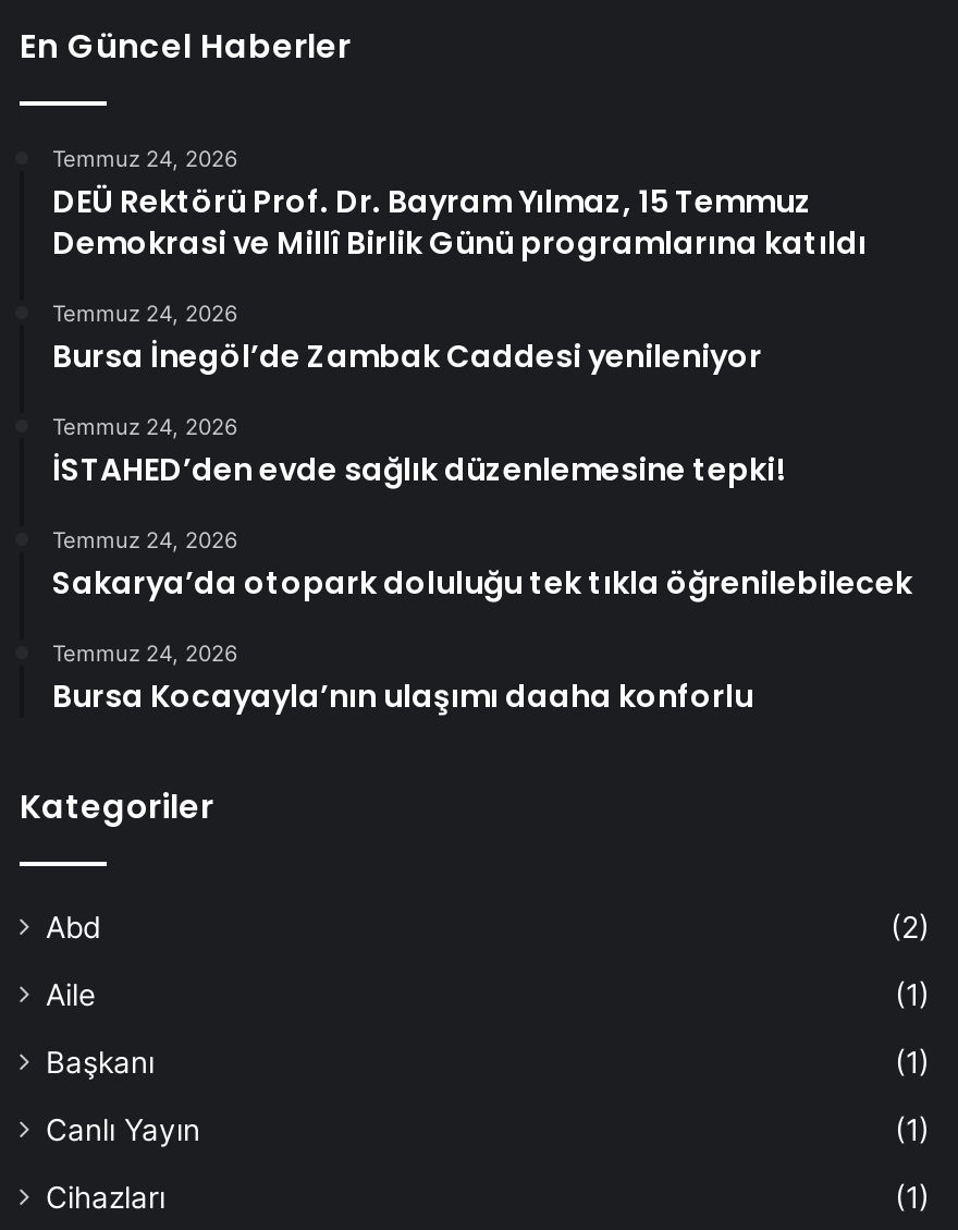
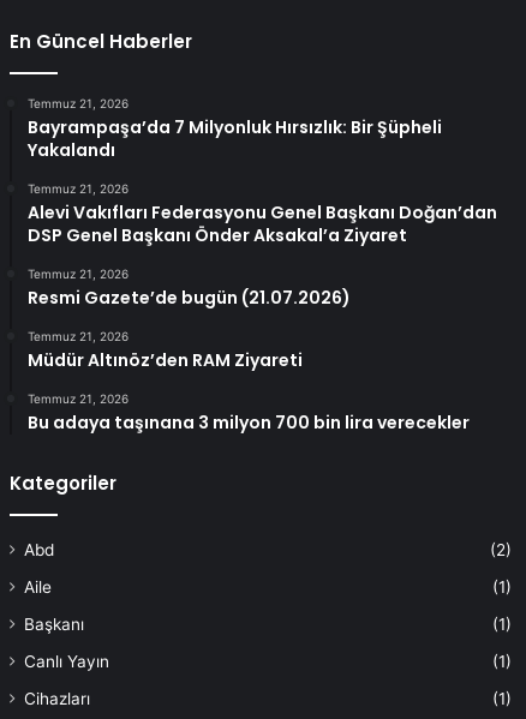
- Temmuz 24, 2026
- DEÜ Rektörü Prof. Dr. Bayram Yılmaz, 15 Temmuz
- Demokrasi ve Millî Birlik Günü programlarına katıldı
+ Temmuz 21, 2026
+ Bayrampaşa’da 7 Milyonluk Hırsızlık: Bir Şüpheli
+ Yakalandı

- Temmuz 24, 2026
- Bursa İnegöl’de Zambak Caddesi yenileniyor
+ Temmuz 21, 2026
+ Alevi Vakıfları Federasyonu Genel Başkanı Doğan’dan
+ DSP Genel Başkanı Önder Aksakal’a Ziyaret

- Temmuz 24, 2026
- İSTAHED’den evde sağlık düzenlemesine tepki!
+ Temmuz 21, 2026
+ Resmi Gazete’de bugün (21.07.2026)

- Temmuz 24, 2026
- Sakarya’da otopark doluluğu tek tıkla öğrenilebilecek
+ Temmuz 21, 2026
+ Müdür Altınöz’den RAM Ziyareti

- Temmuz 24, 2026
- Bursa Kocayayla’nın ulaşımı daaha konforlu
+ Temmuz 21, 2026
+ Bu adaya taşınana 3 milyon 700 bin lira verecekler
